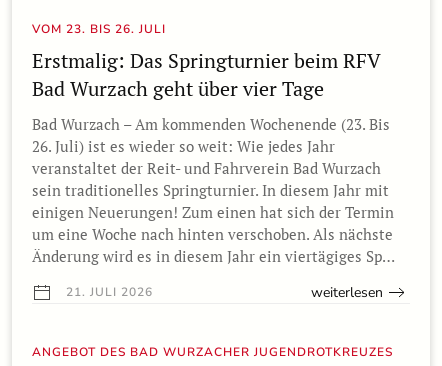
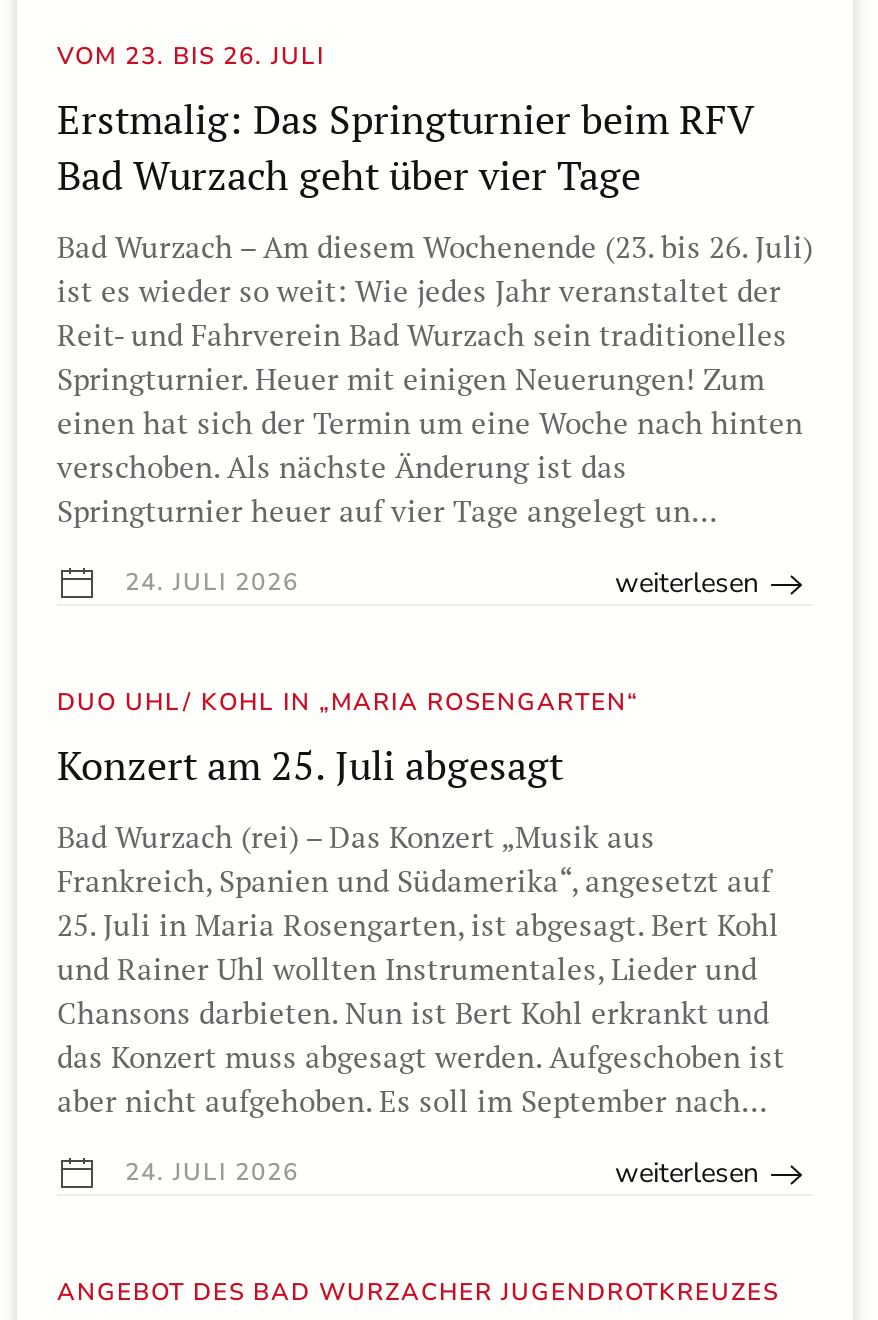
- Bad Wurzach – Am kommenden Wochenende (23. Bis
- 26. Juli) ist es wieder so weit: Wie jedes Jahr
- veranstaltet der Reit- und Fahrverein Bad Wurzach
- sein traditionelles Springturnier. In diesem Jahr mit
- einigen Neuerungen! Zum einen hat sich der Termin
- um eine Woche nach hinten verschoben. Als nächste
- Änderung wird es in diesem Jahr ein viertägiges Sp…
- 21. JULI 2026
+ Bad Wurzach – Am diesem Wochenende (23. bis 26. Juli)
+ ist es wieder so weit: Wie jedes Jahr veranstaltet der
+ Reit- und Fahrverein Bad Wurzach sein traditionelles
+ Springturnier. Heuer mit einigen Neuerungen! Zum
+ einen hat sich der Termin um eine Woche nach hinten
+ verschoben. Als nächste Änderung ist das
+ Springturnier heuer auf vier Tage angelegt un…
+ 24. JULI 2026
+ weiterlesen
+ DUO UHL/ KOHL IN „MARIA ROSENGARTEN“
+ Konzert am 25. Juli abgesagt
+ Bad Wurzach (rei) – Das Konzert „Musik aus
+ Frankreich, Spanien und Südamerika“, angesetzt auf
+ 25. Juli in Maria Rosengarten, ist abgesagt. Bert Kohl
+ und Rainer Uhl wollten Instrumentales, Lieder und
+ Chansons darbieten. Nun ist Bert Kohl erkrankt und
+ das Konzert muss abgesagt werden. Aufgeschoben ist
+ aber nicht aufgehoben. Es soll im September nach…
+ 24. JULI 2026
